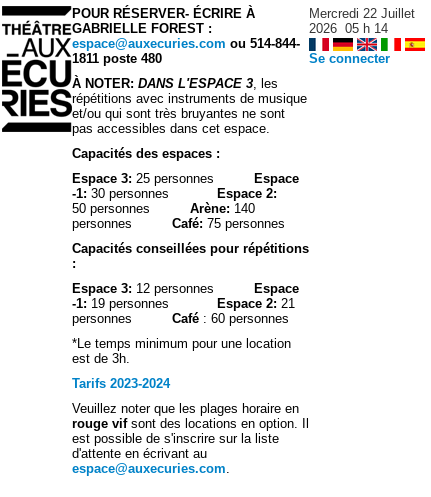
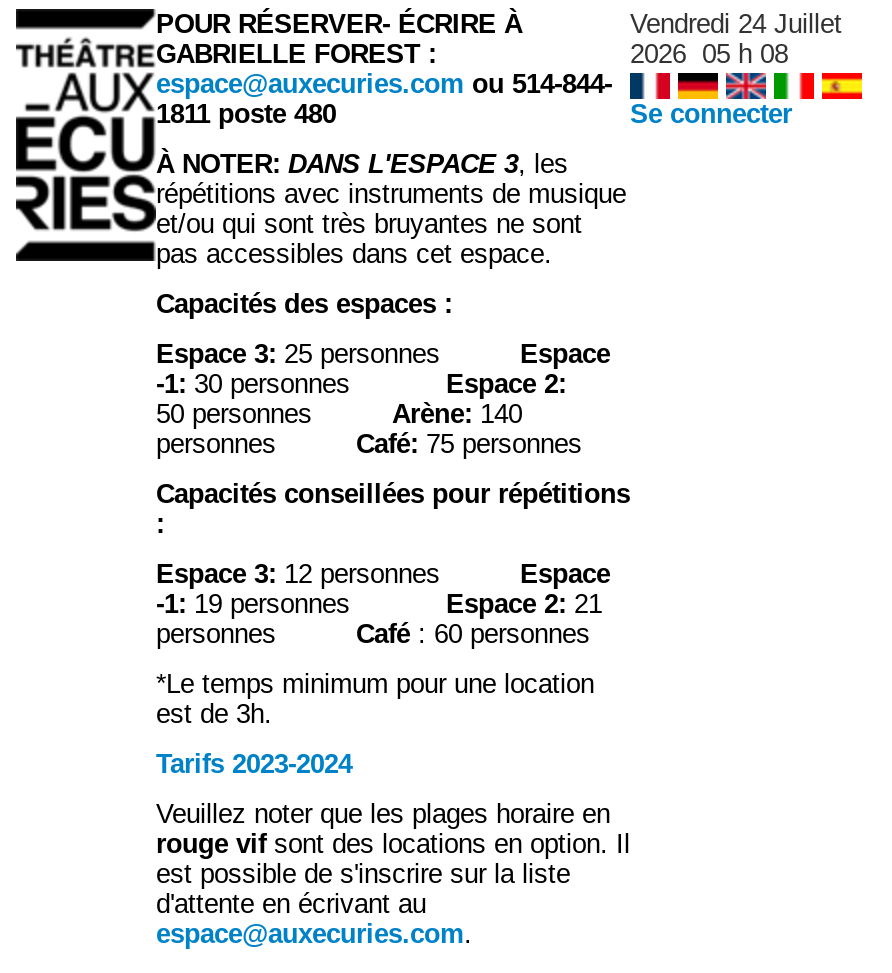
- Mercredi 22 Juillet
+ Vendredi 24 Juillet

- 2026 05 h 14
+ 2026 05 h 08
